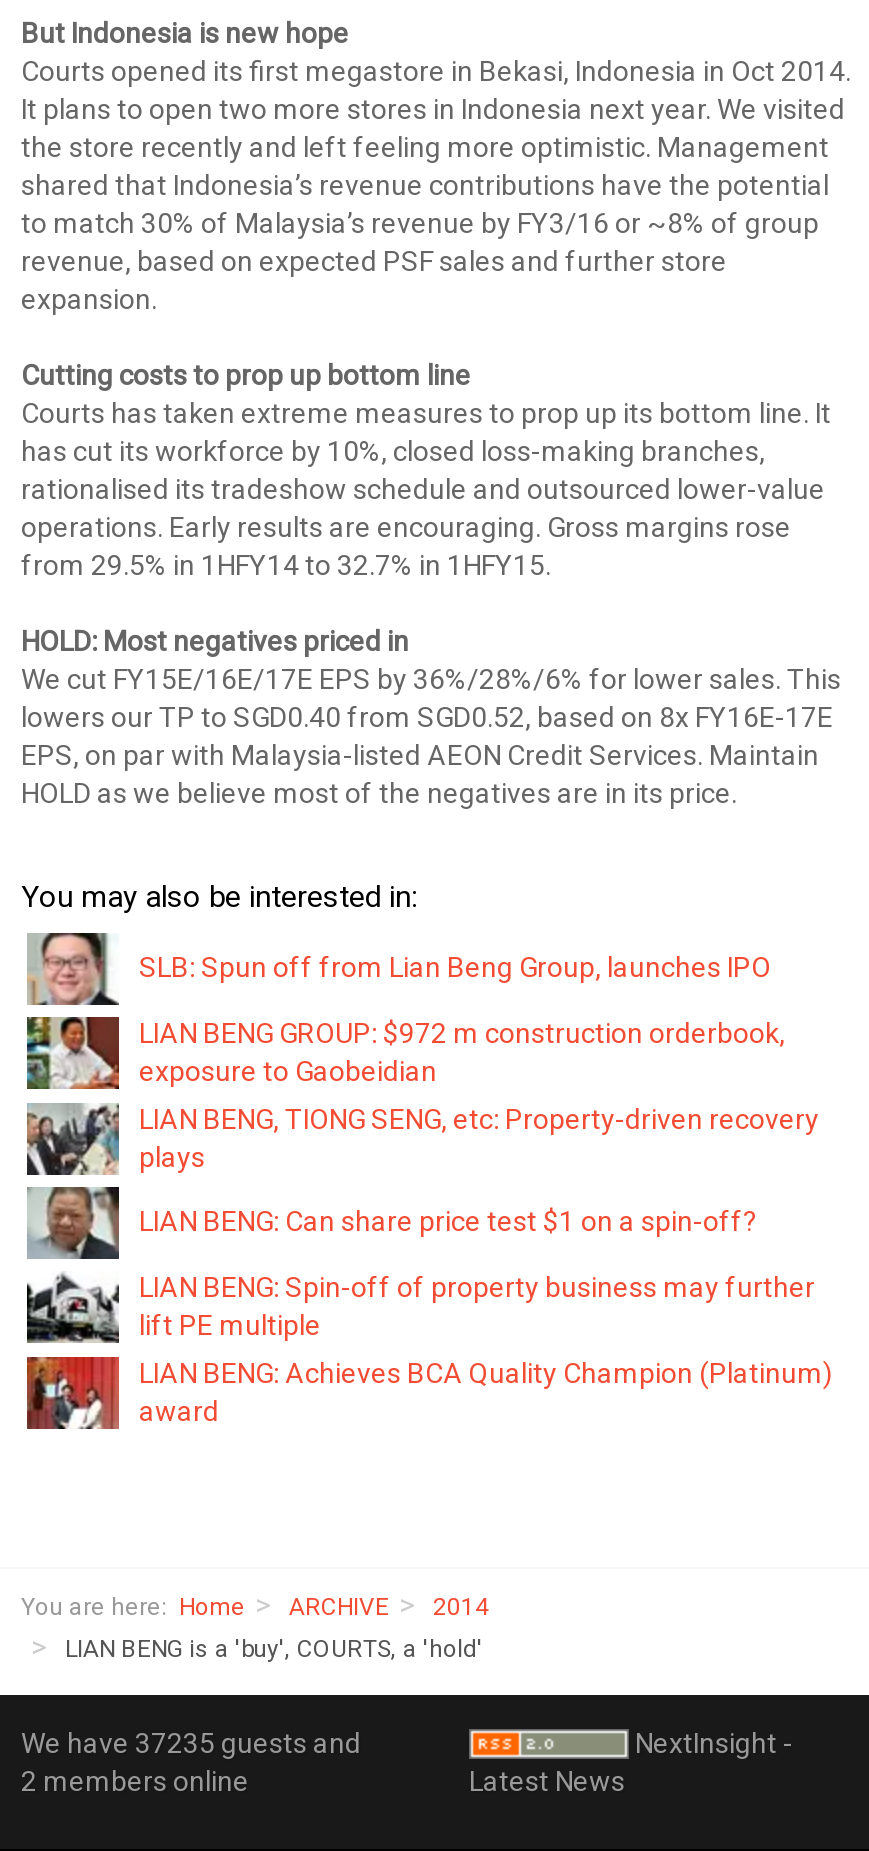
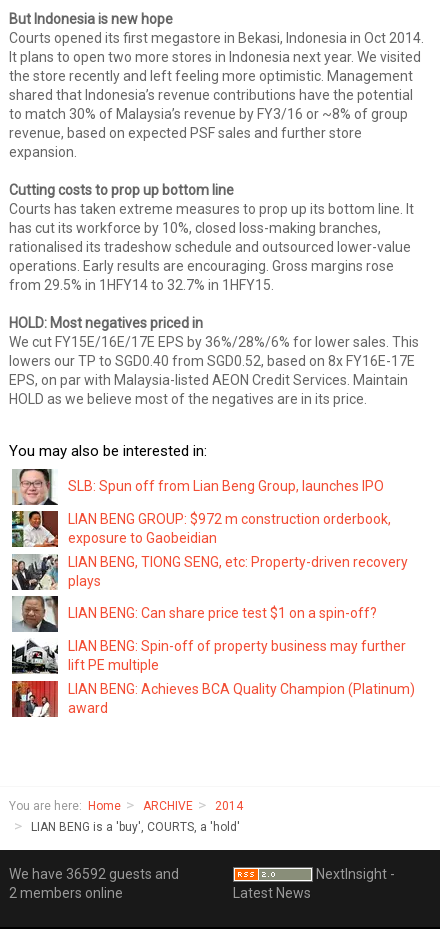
- We have 37235 guests and
+ We have 36592 guests and
